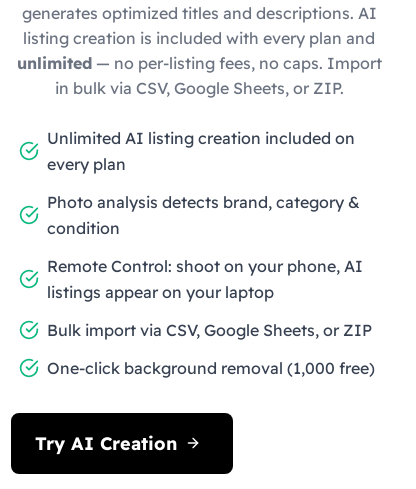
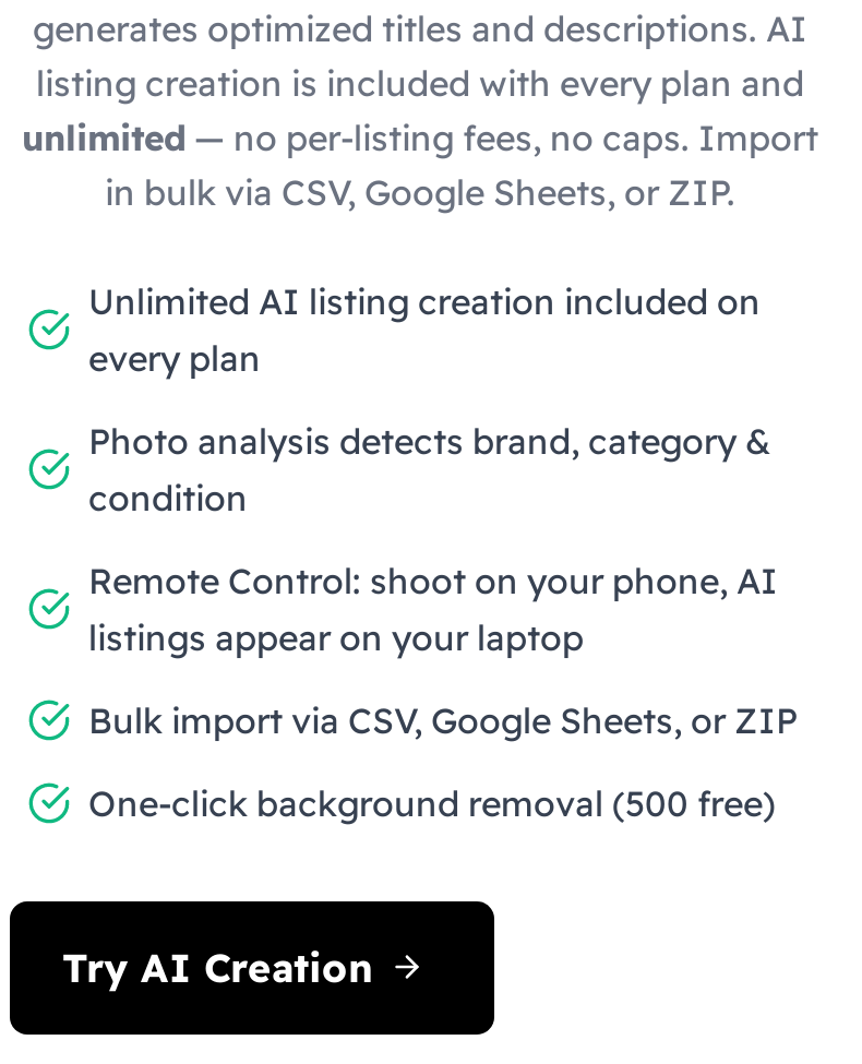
- One-click background removal (1,000 free)
+ One-click background removal (500 free)
